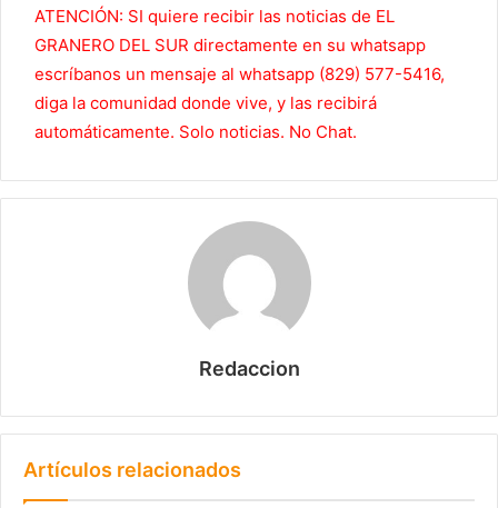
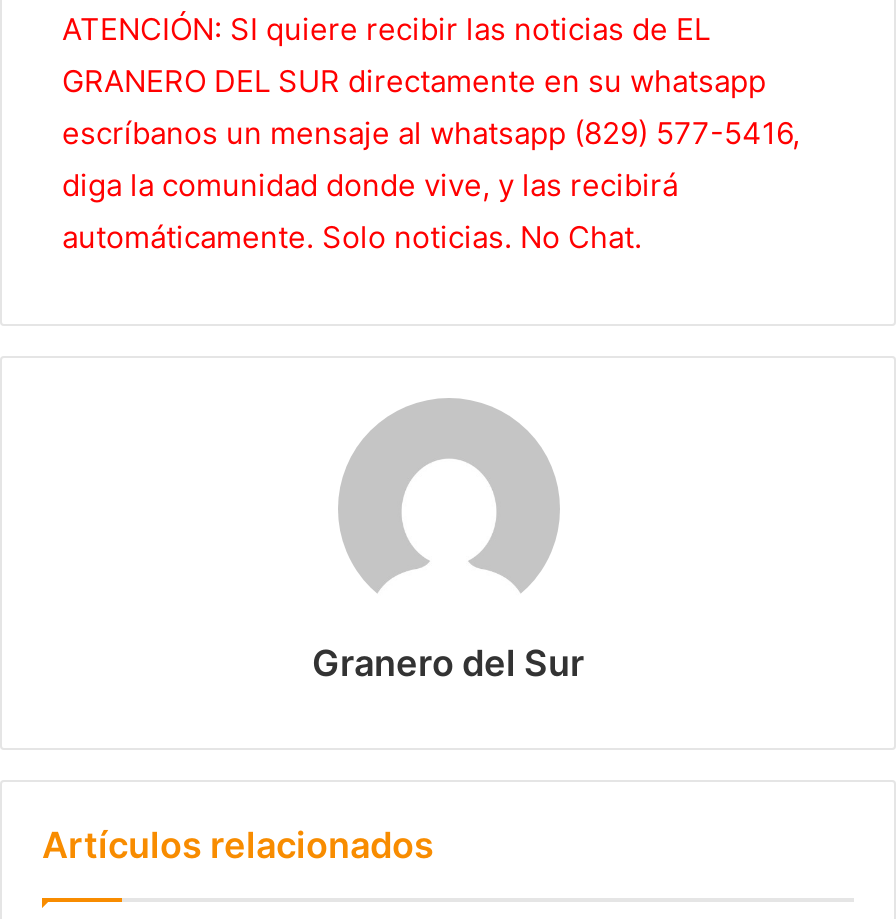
- Redaccion
+ Granero del Sur
